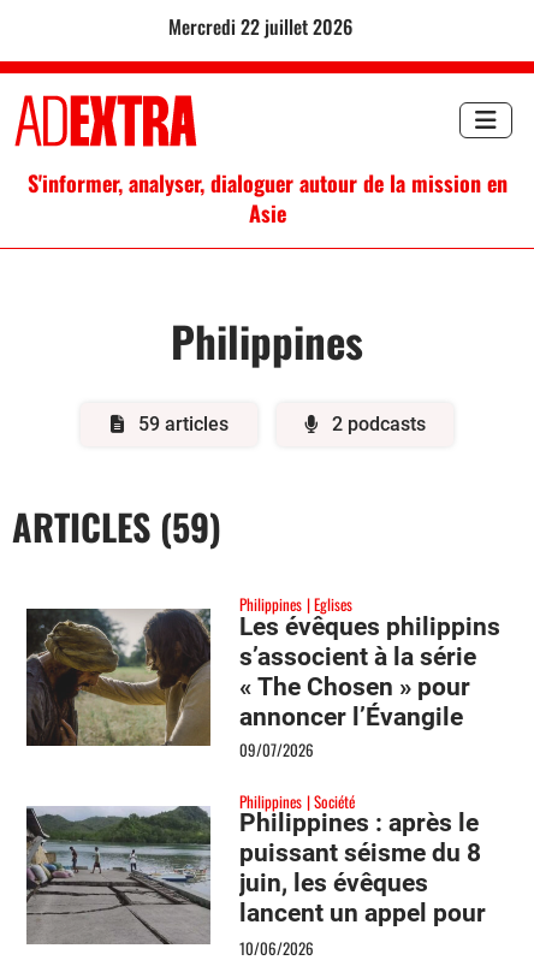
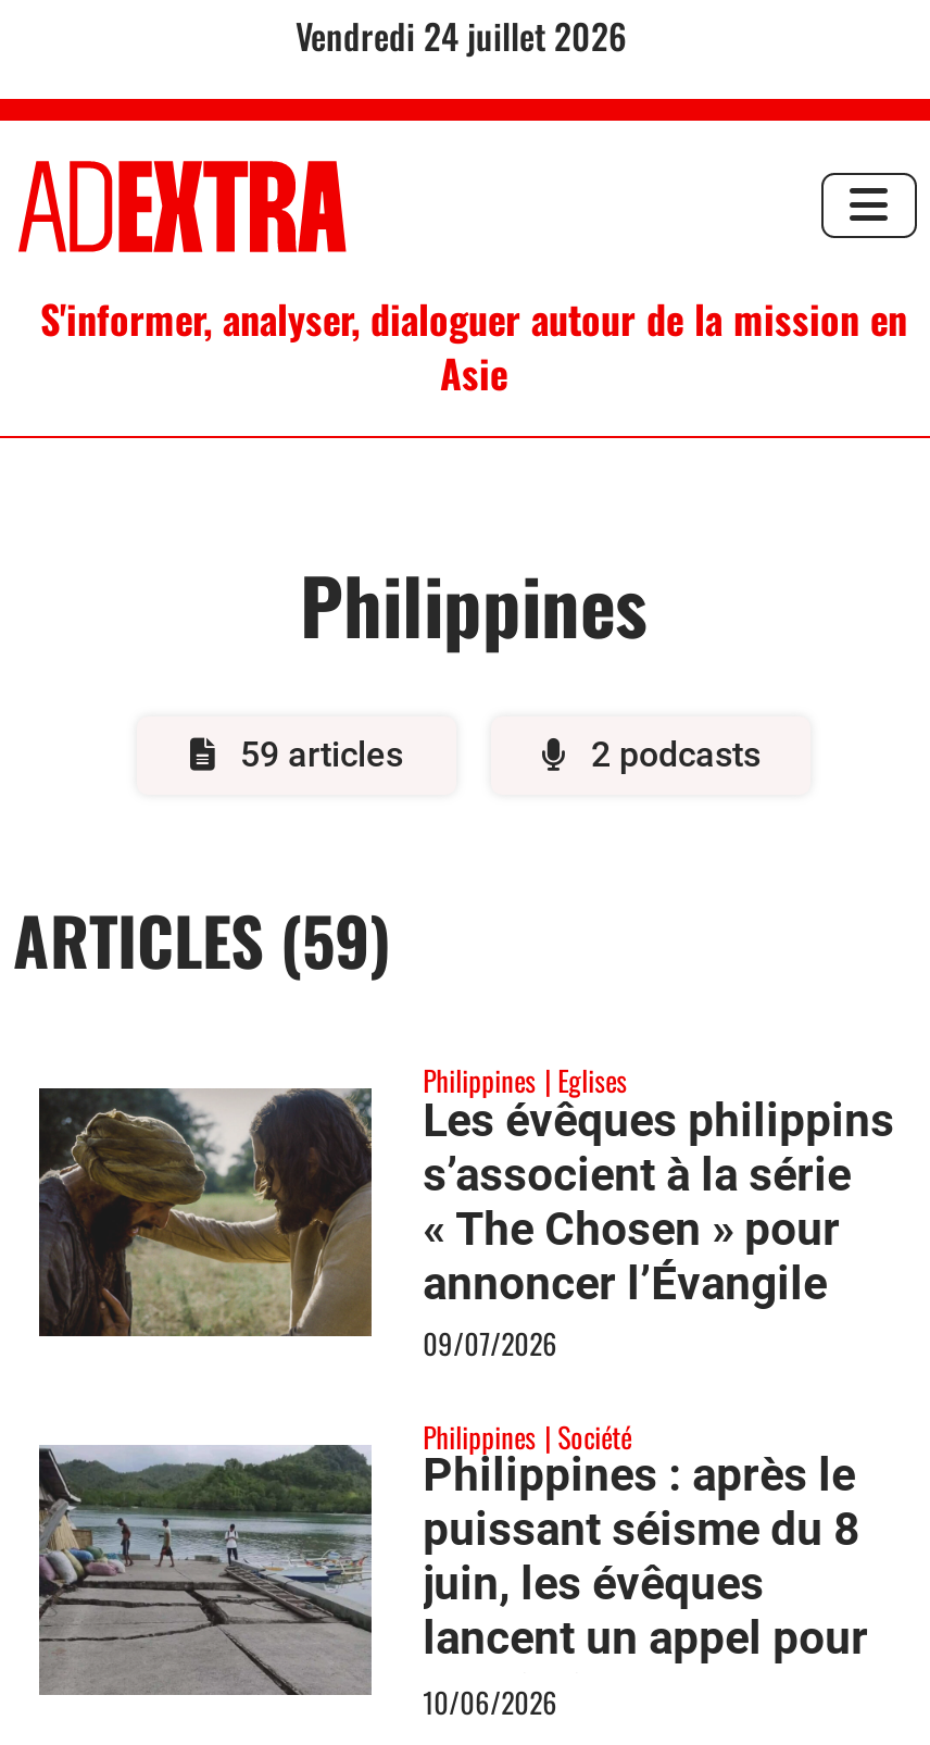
- mercredi 22 juillet 2026
+ vendredi 24 juillet 2026
